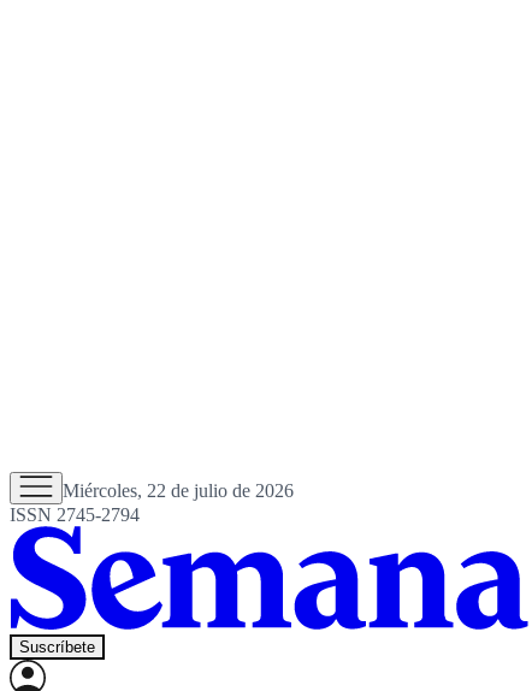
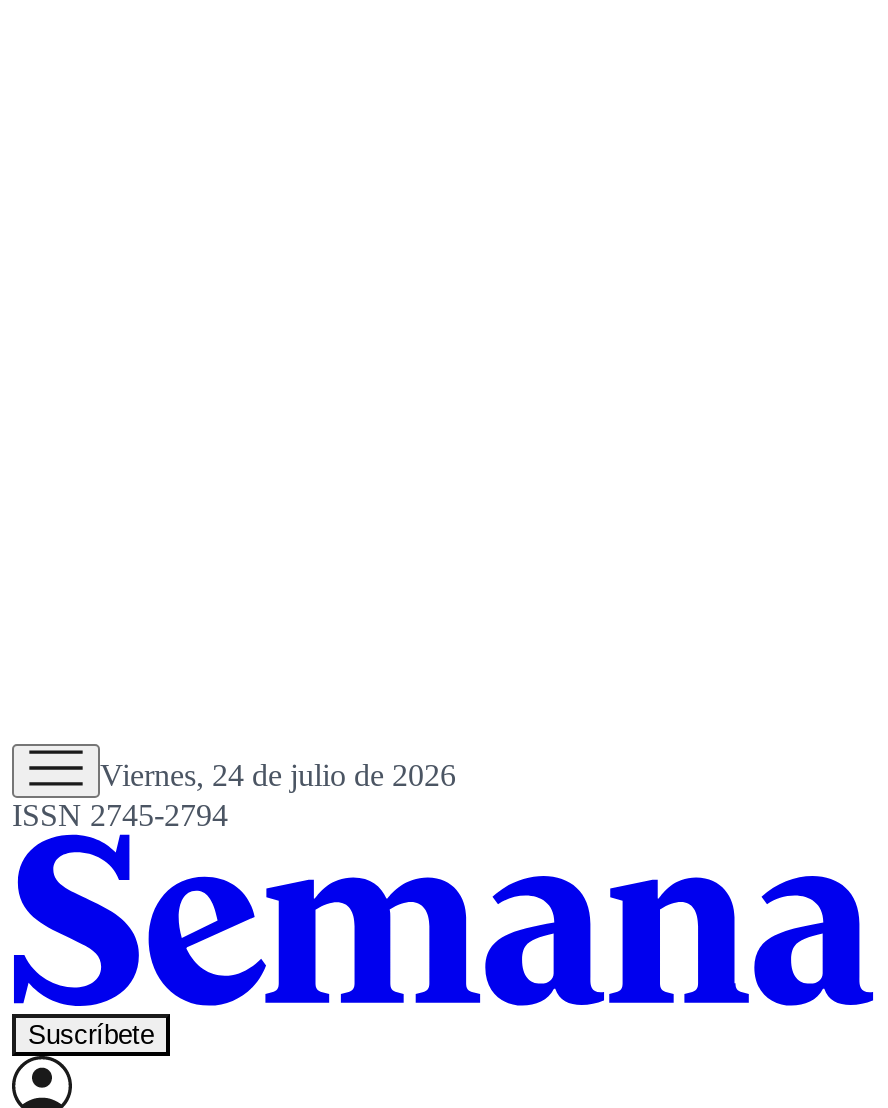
- Miércoles, 22 de julio de 2026
+ Viernes, 24 de julio de 2026
